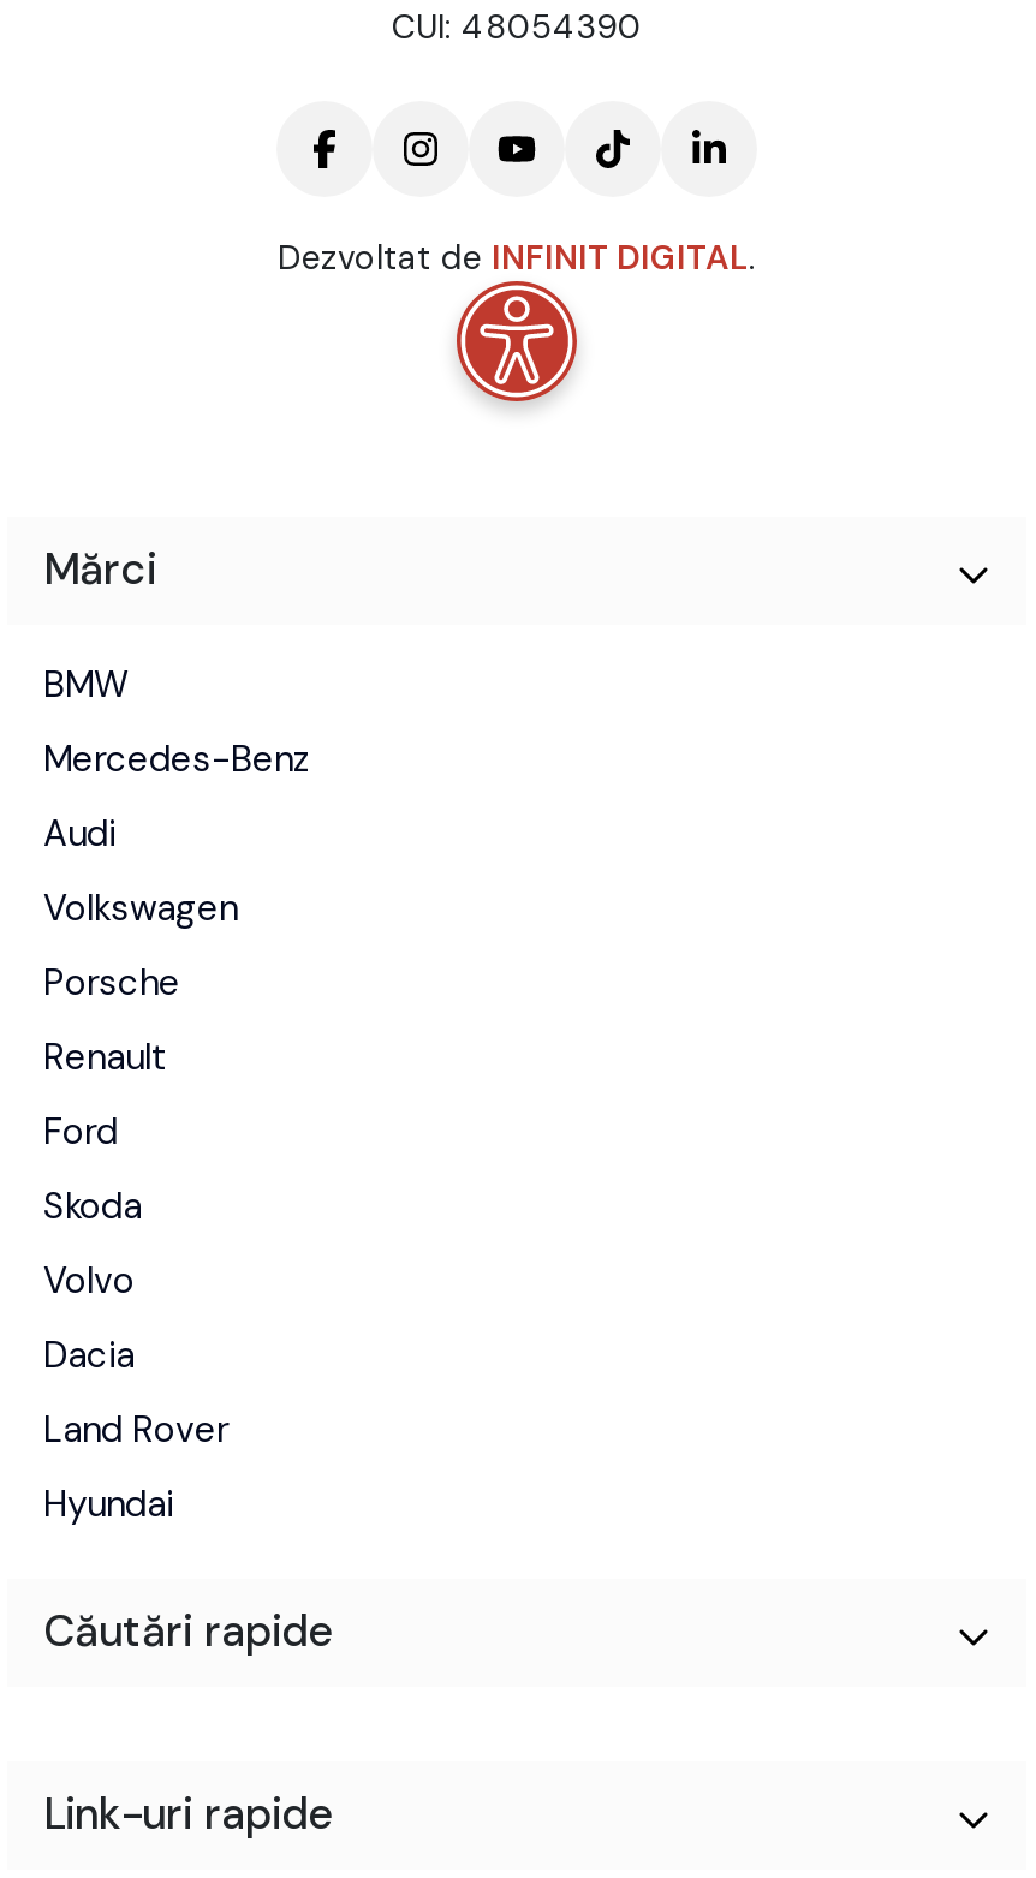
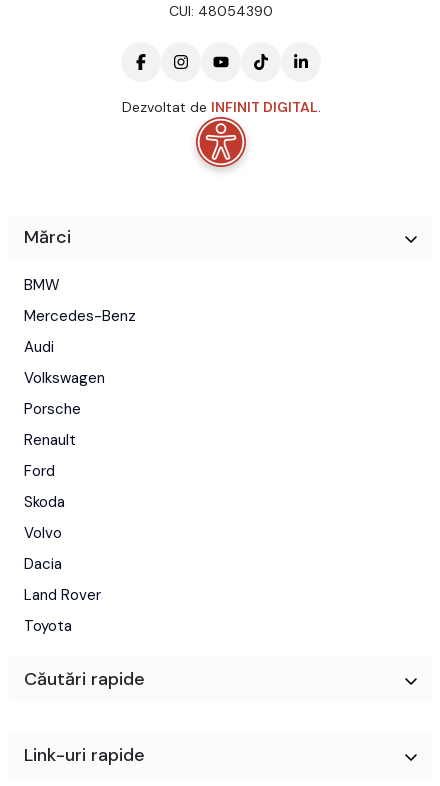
- Hyundai
+ Toyota
